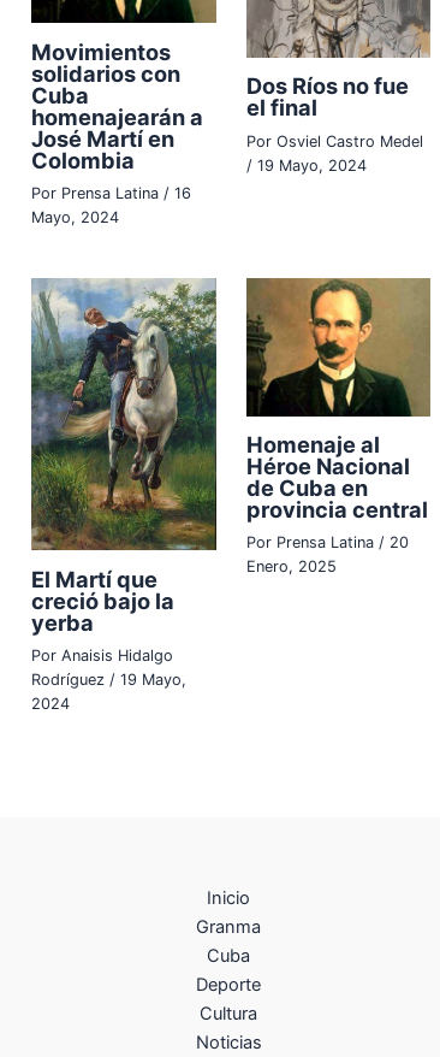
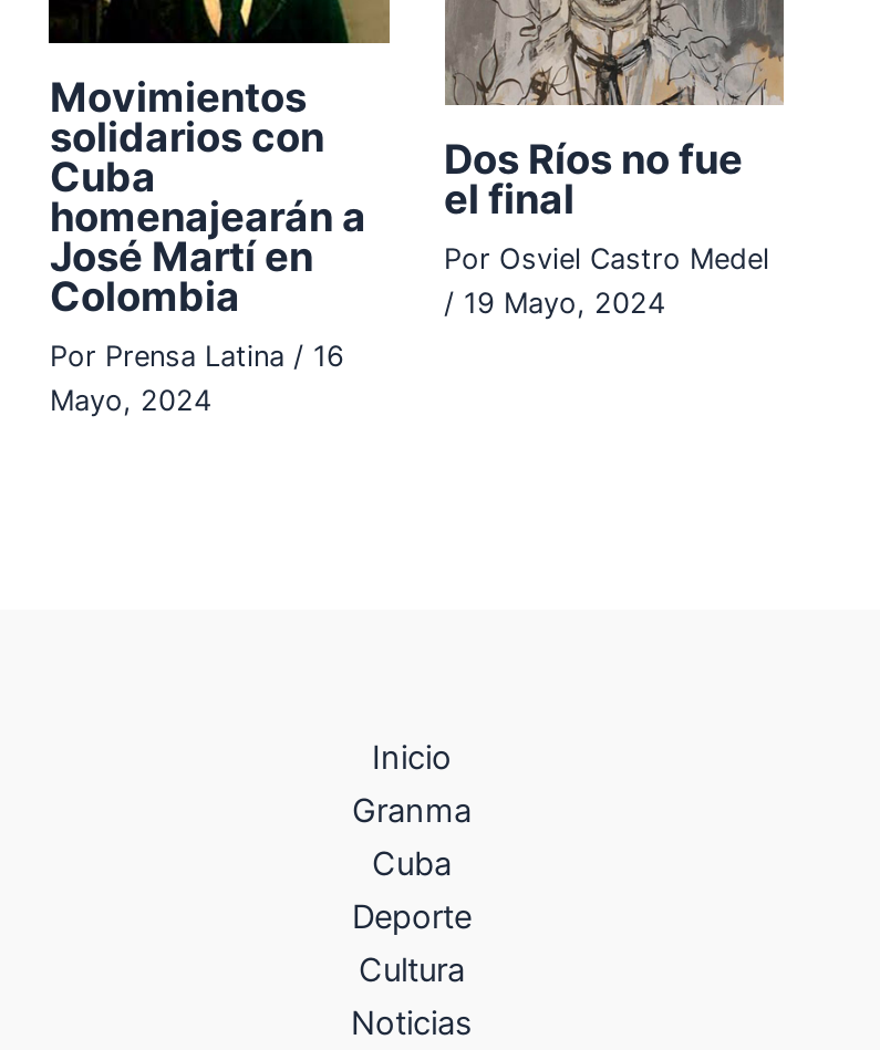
- [image]
- El Martí que
- creció bajo la
- yerba
- Por Anaisis Hidalgo
- Rodríguez / 19 Mayo,
- 2024

- [image]
- Homenaje al
- Héroe Nacional
- de Cuba en
- provincia central
- Por Prensa Latina / 20
- Enero, 2025
